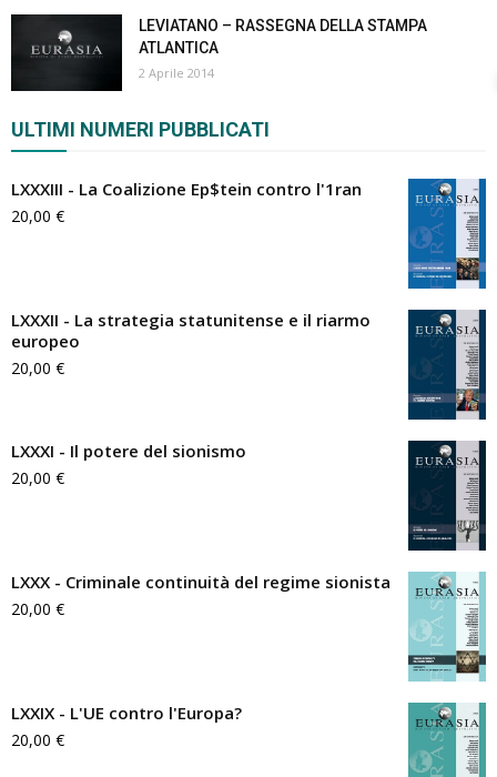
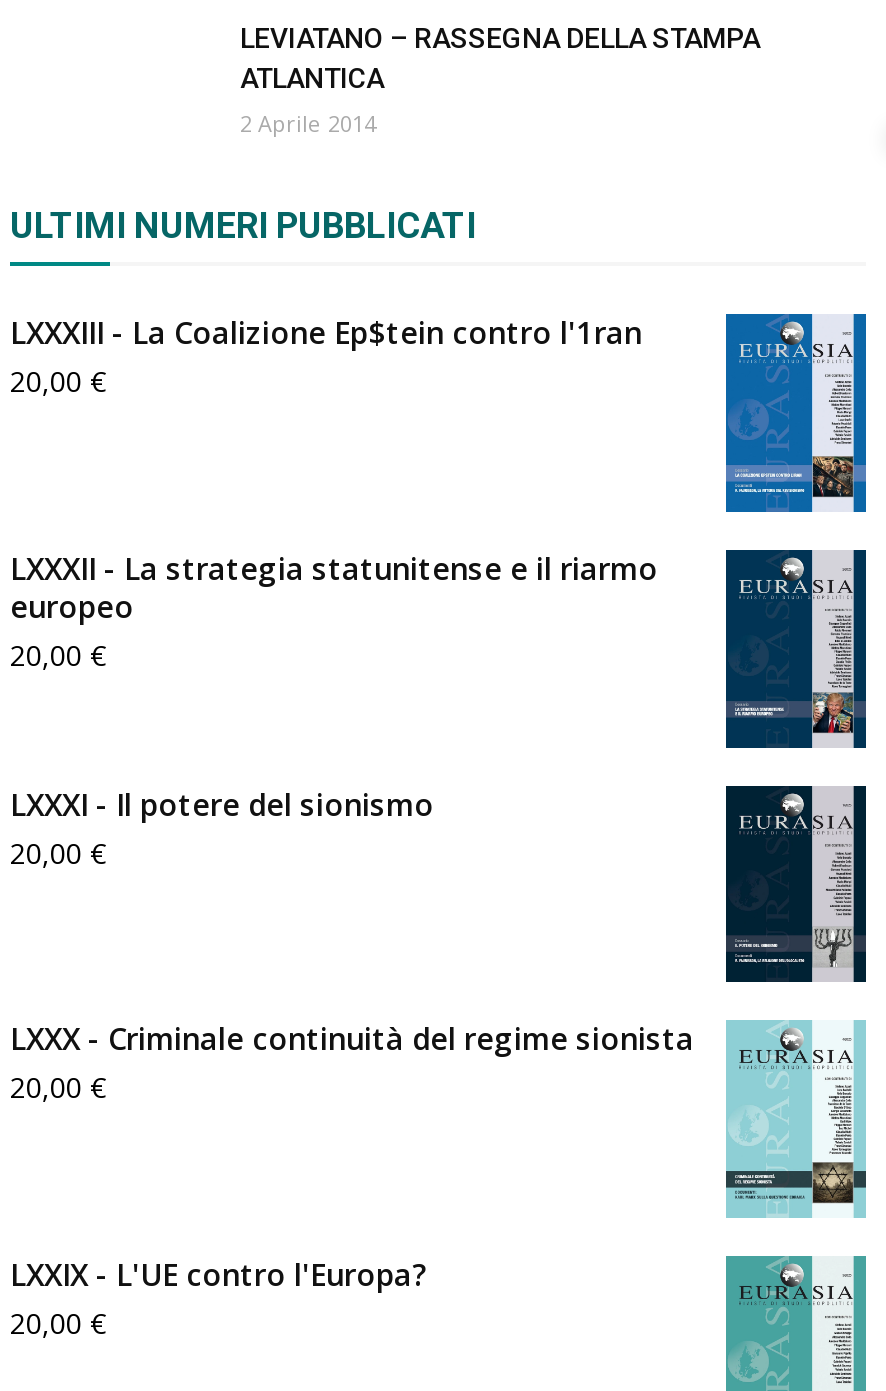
- [image]
